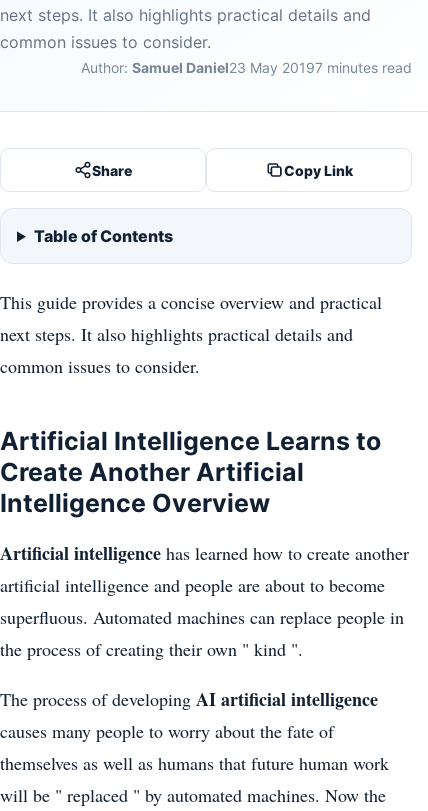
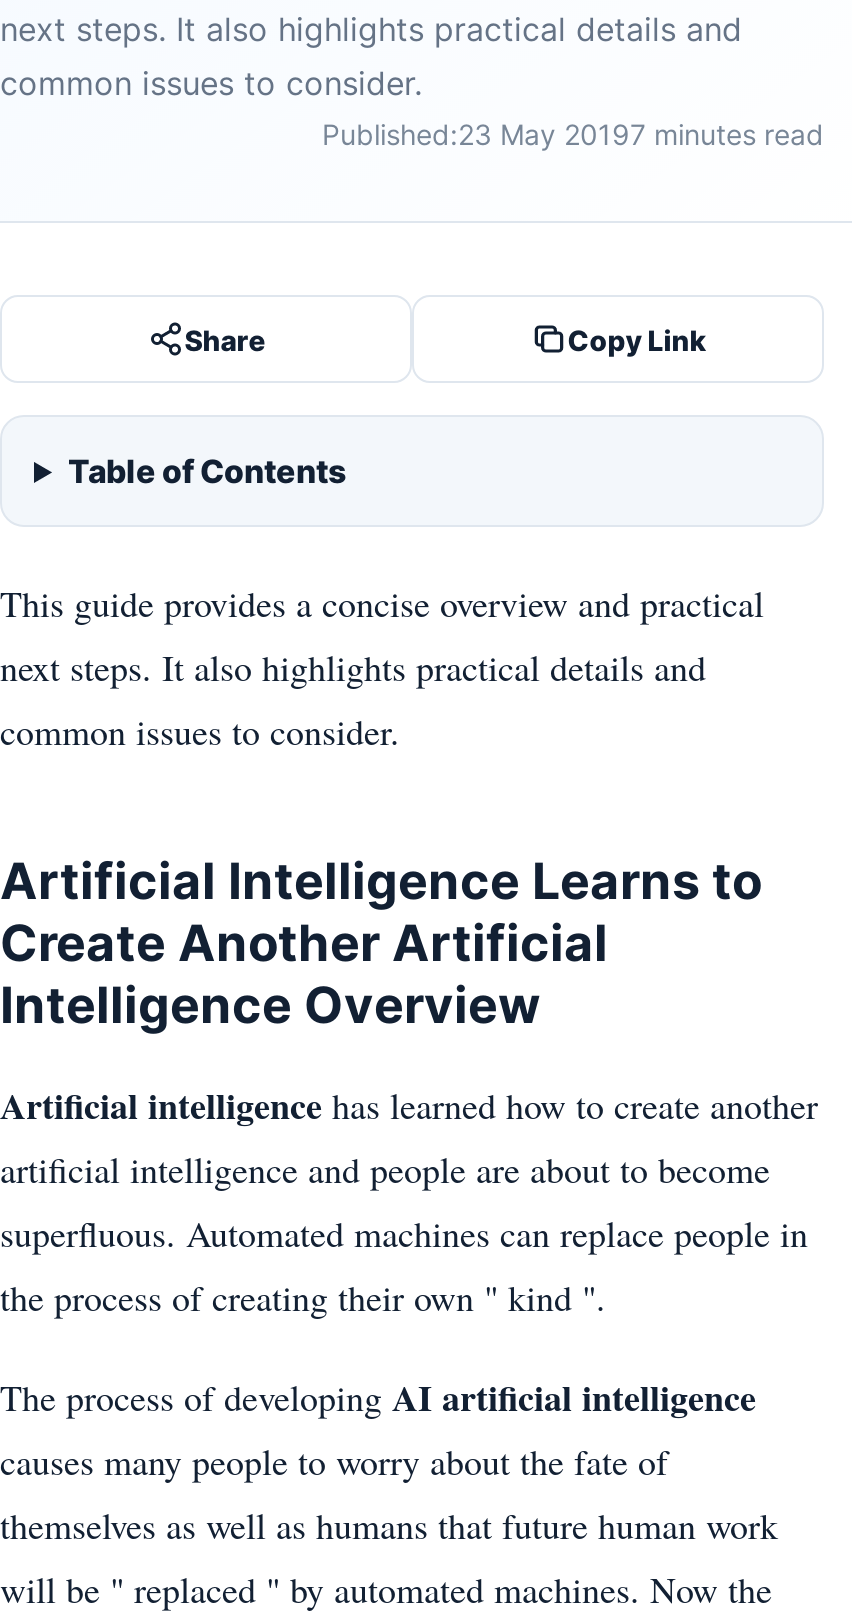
- Author: Samuel Daniel23 May 20197 minutes read
+ Published:23 May 20197 minutes read
